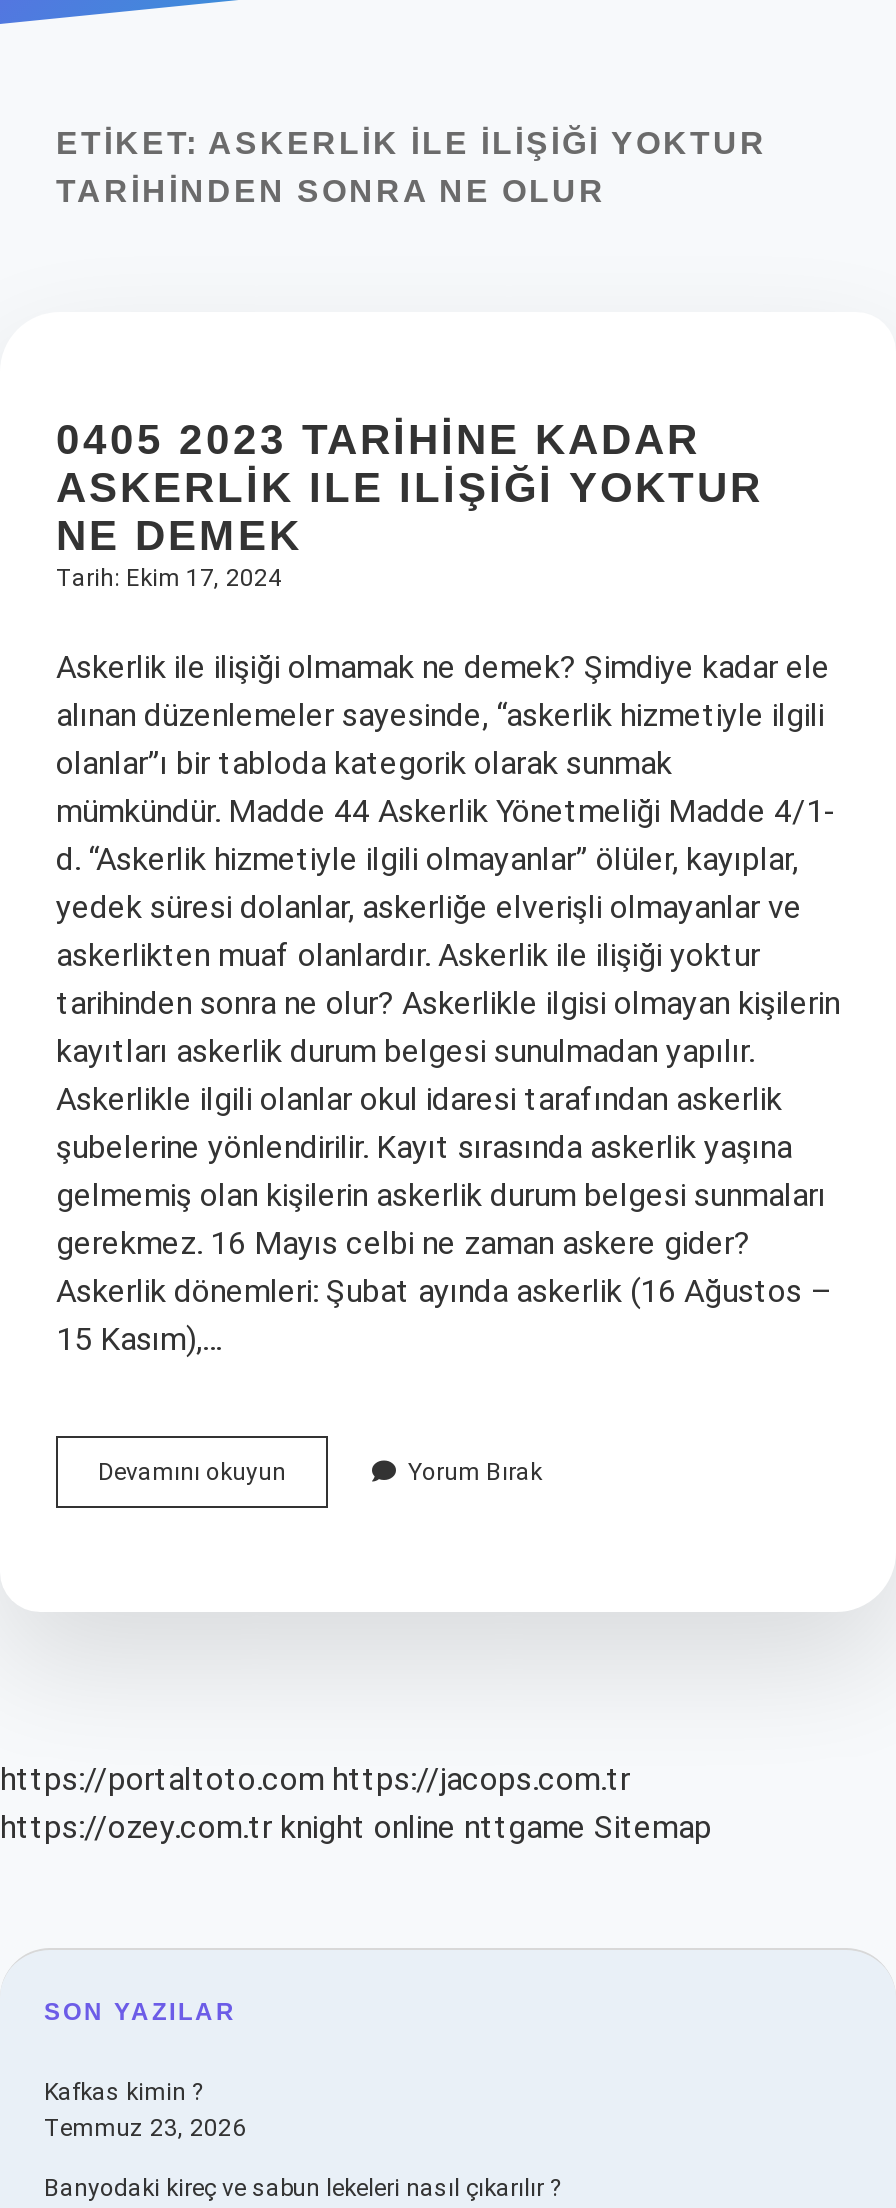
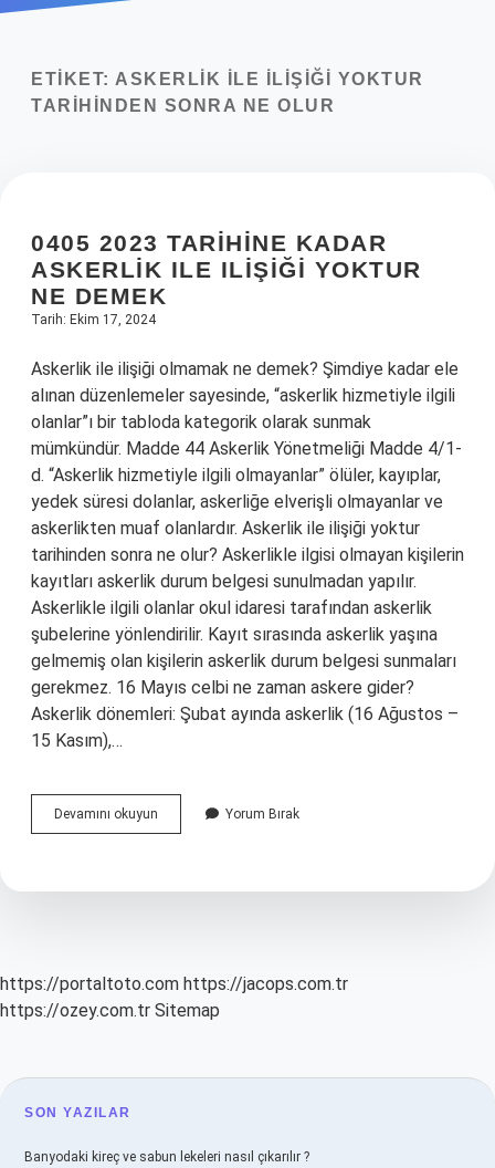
- https://ozey.com.tr knight online nttgame Sitemap
+ https://ozey.com.tr Sitemap

- Kafkas kimin ?
- Temmuz 23, 2026
